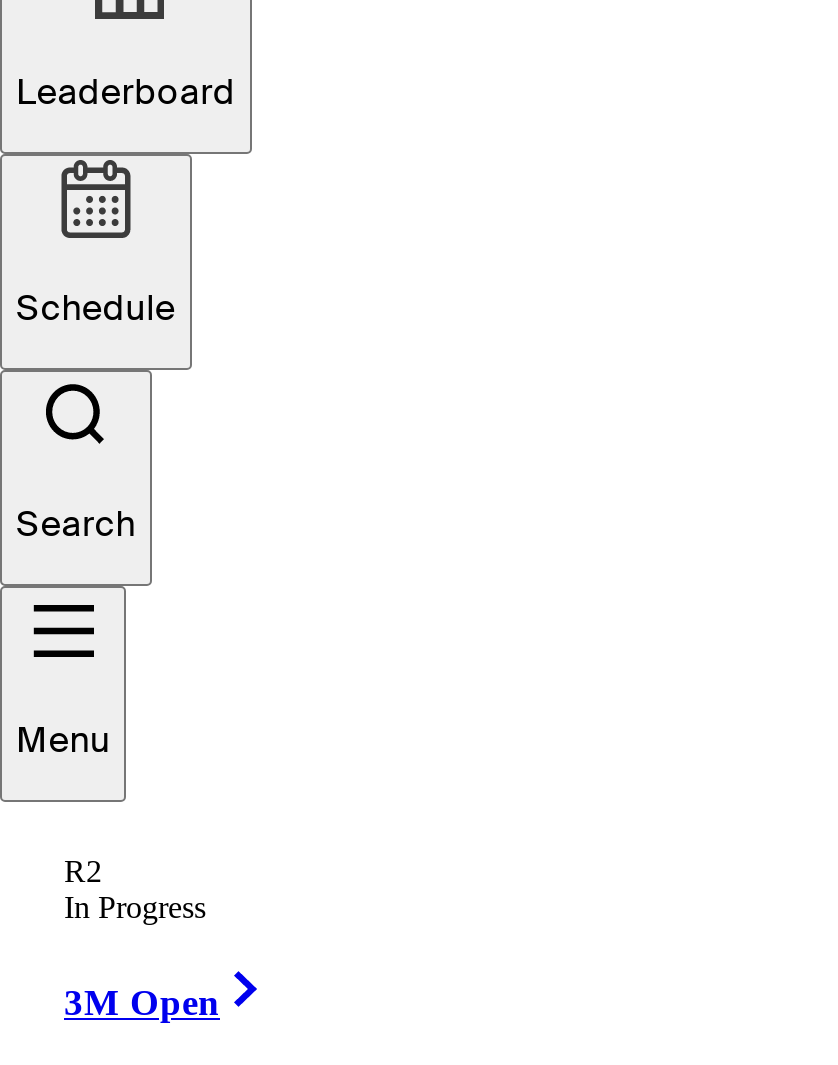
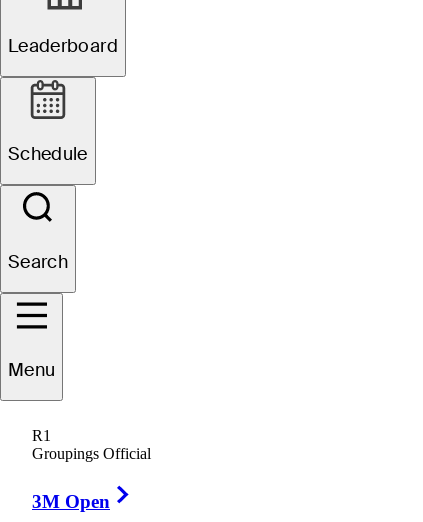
- R2
- In Progress
+ R1
+ Groupings Official
